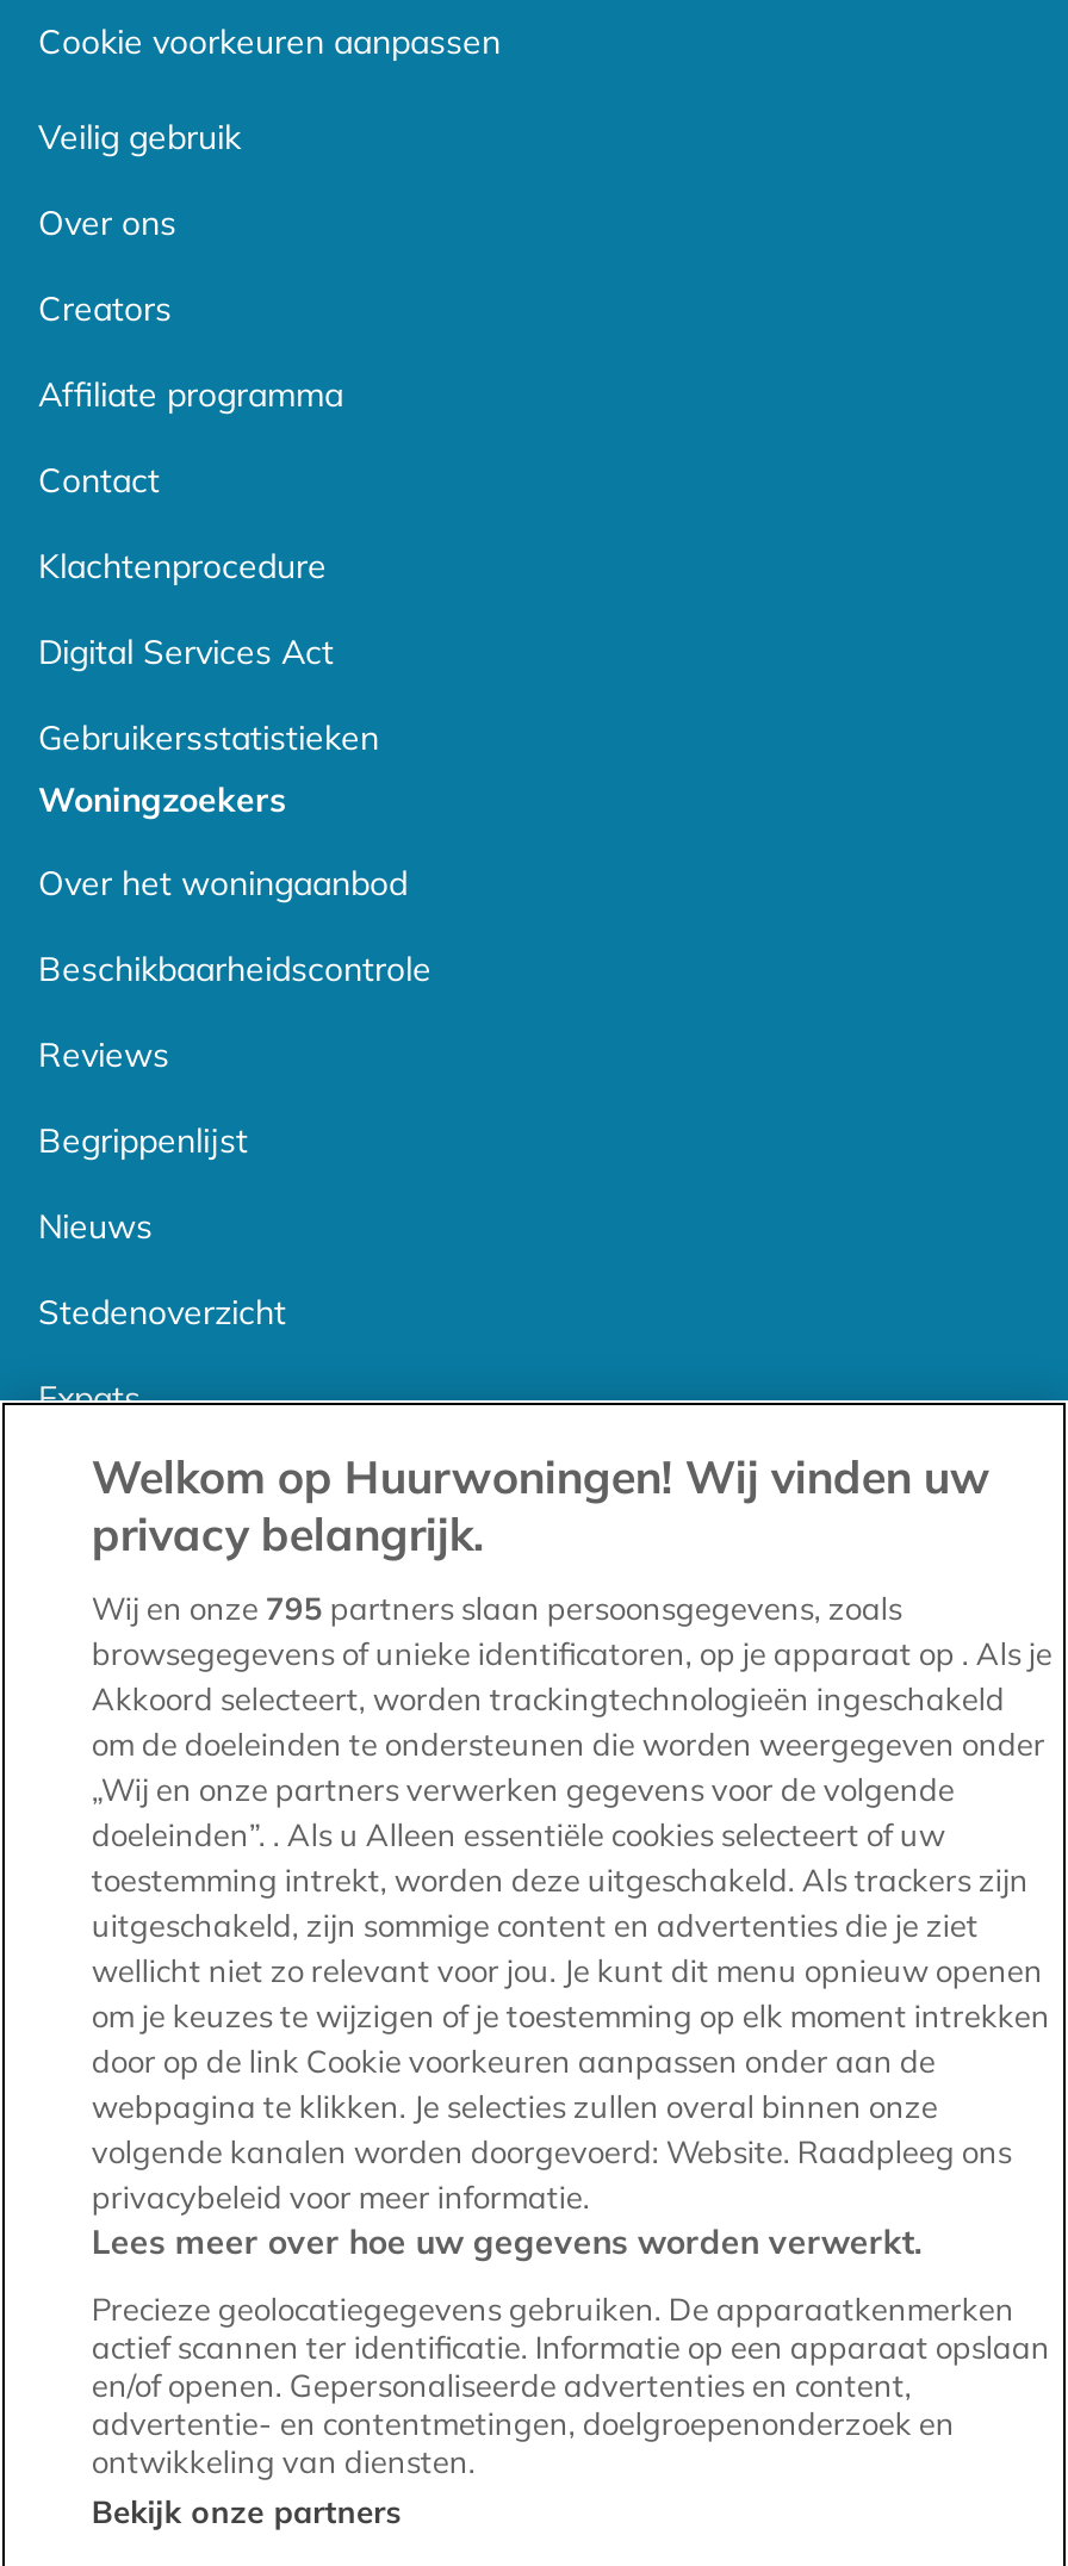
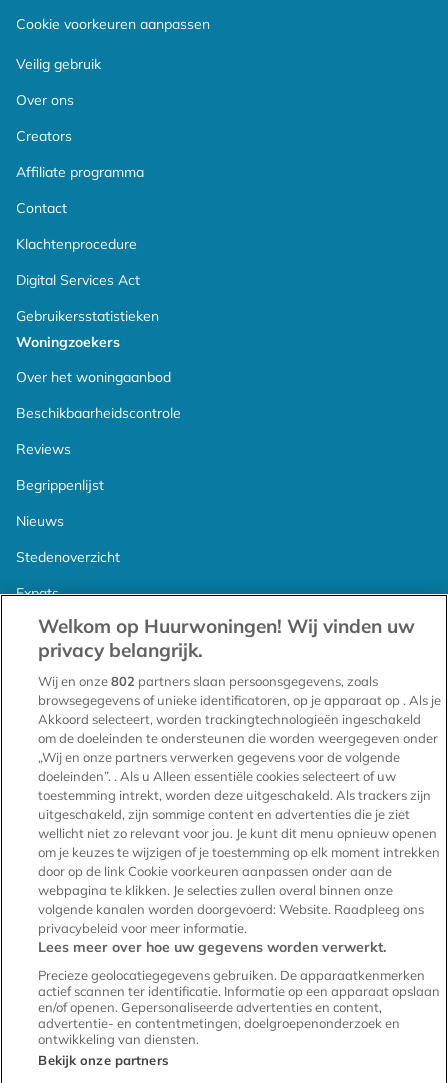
- Wij en onze 795 partners slaan persoonsgegevens, zoals
+ Wij en onze 802 partners slaan persoonsgegevens, zoals
